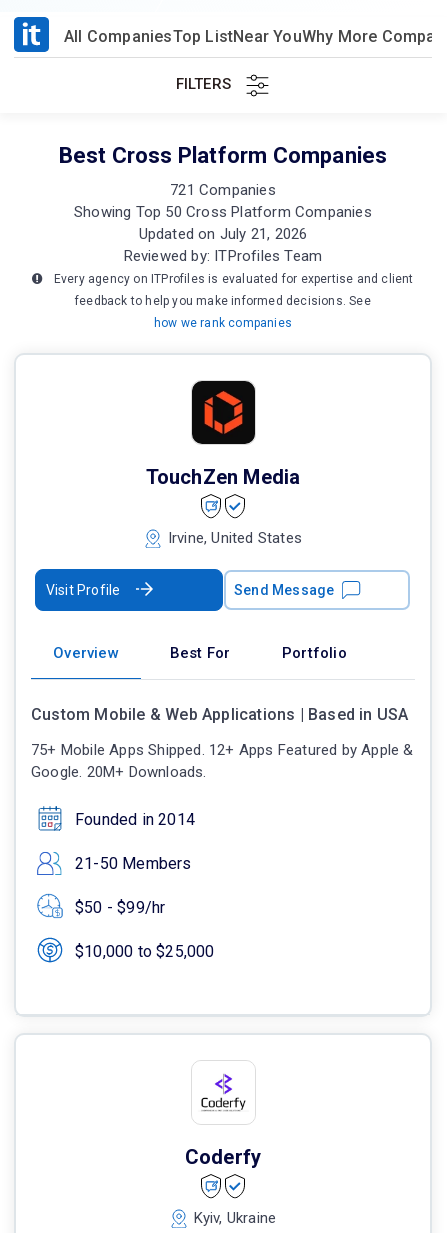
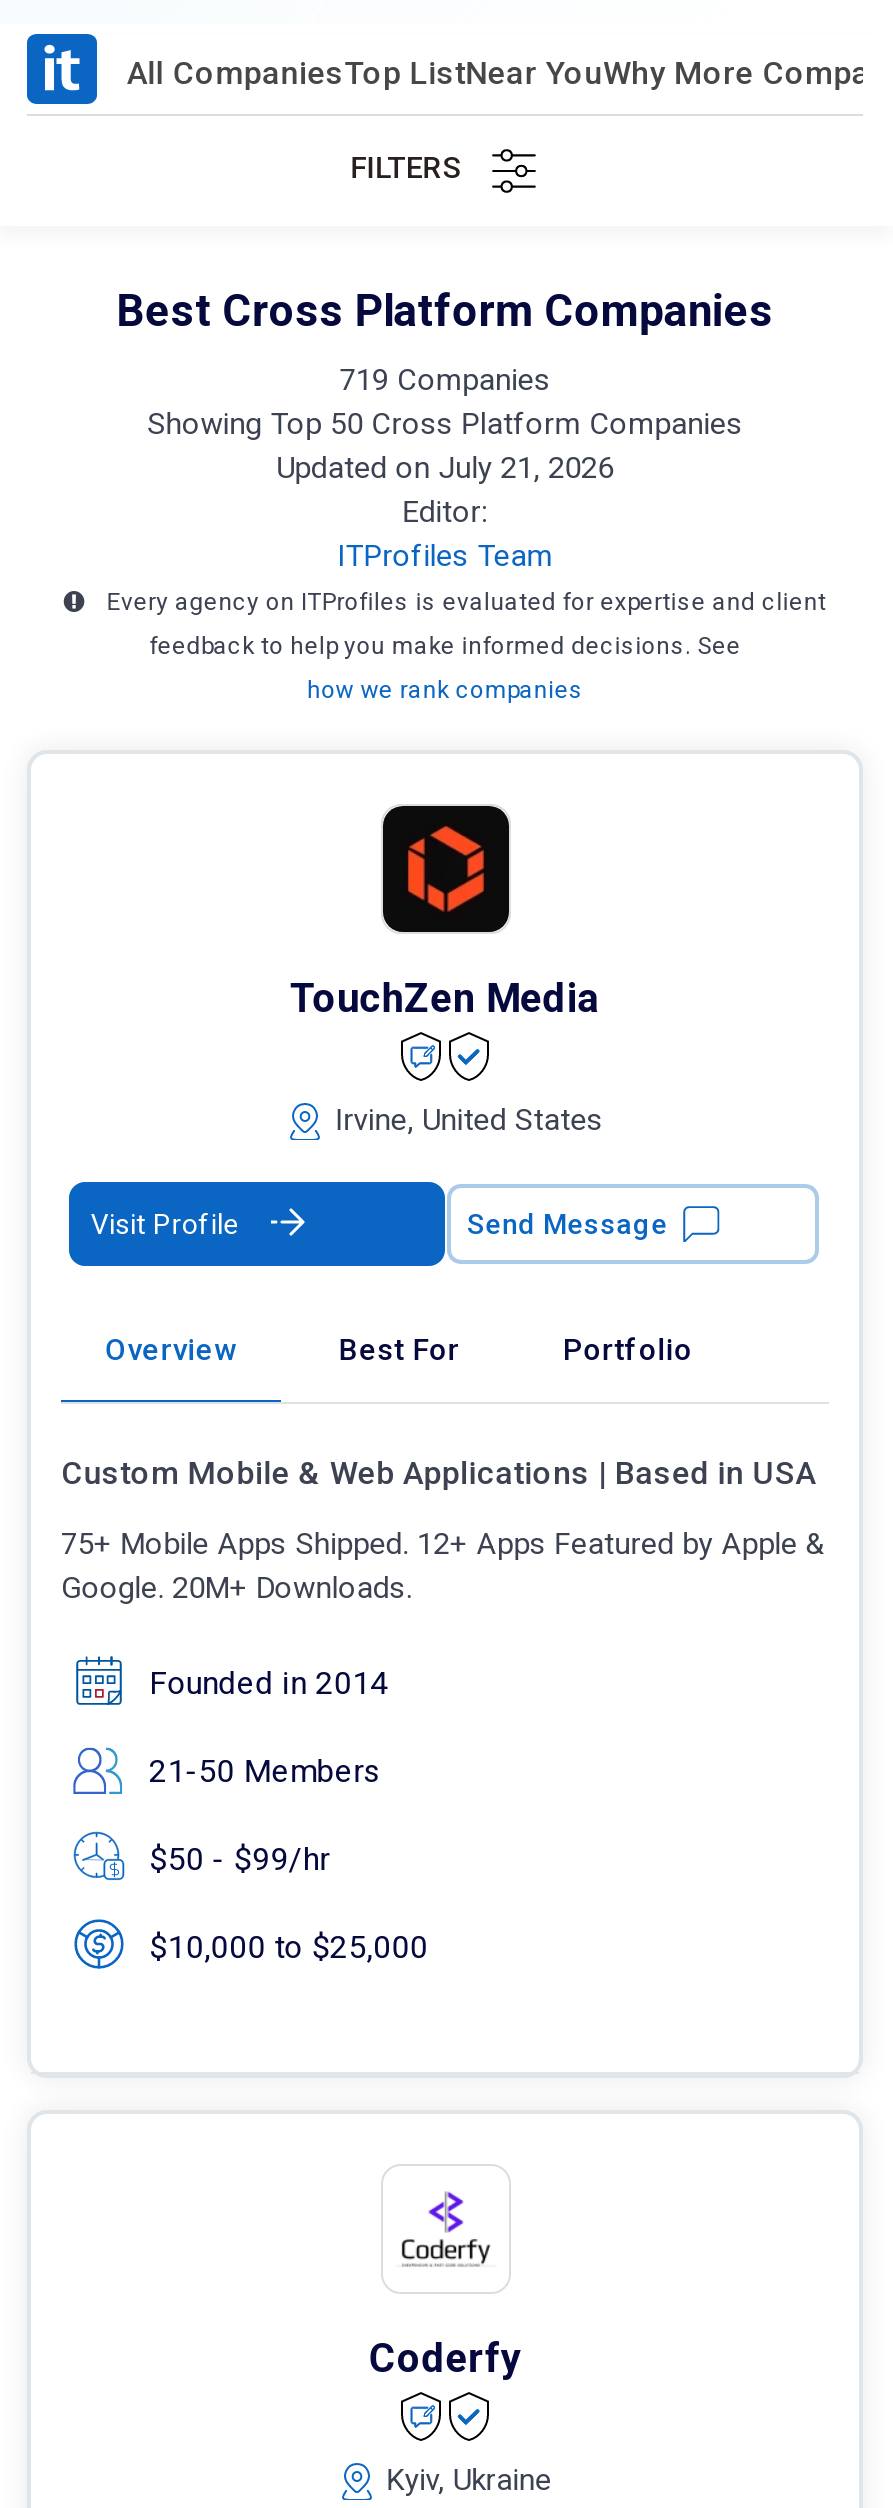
- 721 Companies
+ 719 Companies

- Reviewed by: ITProfiles Team
+ Editor:
+ ITProfiles Team
